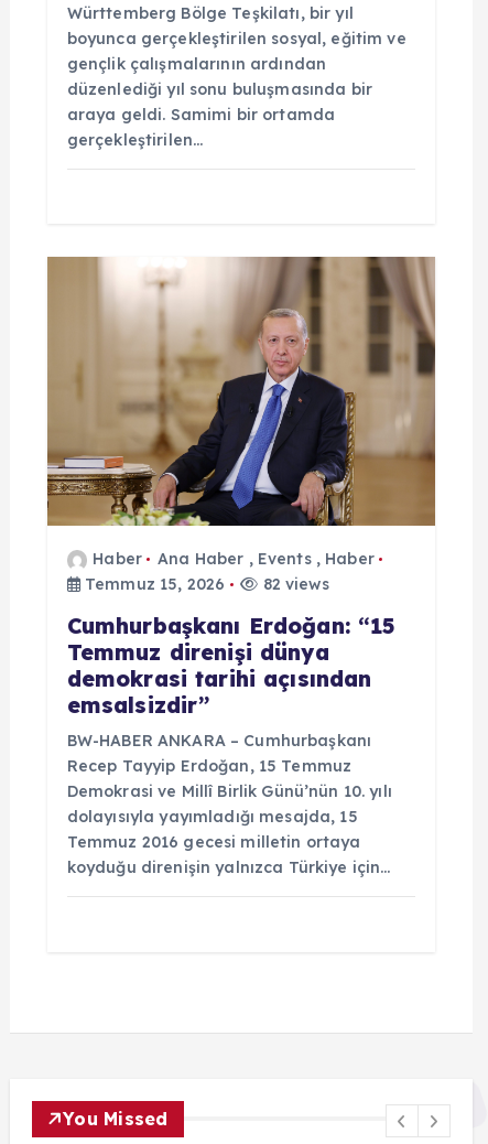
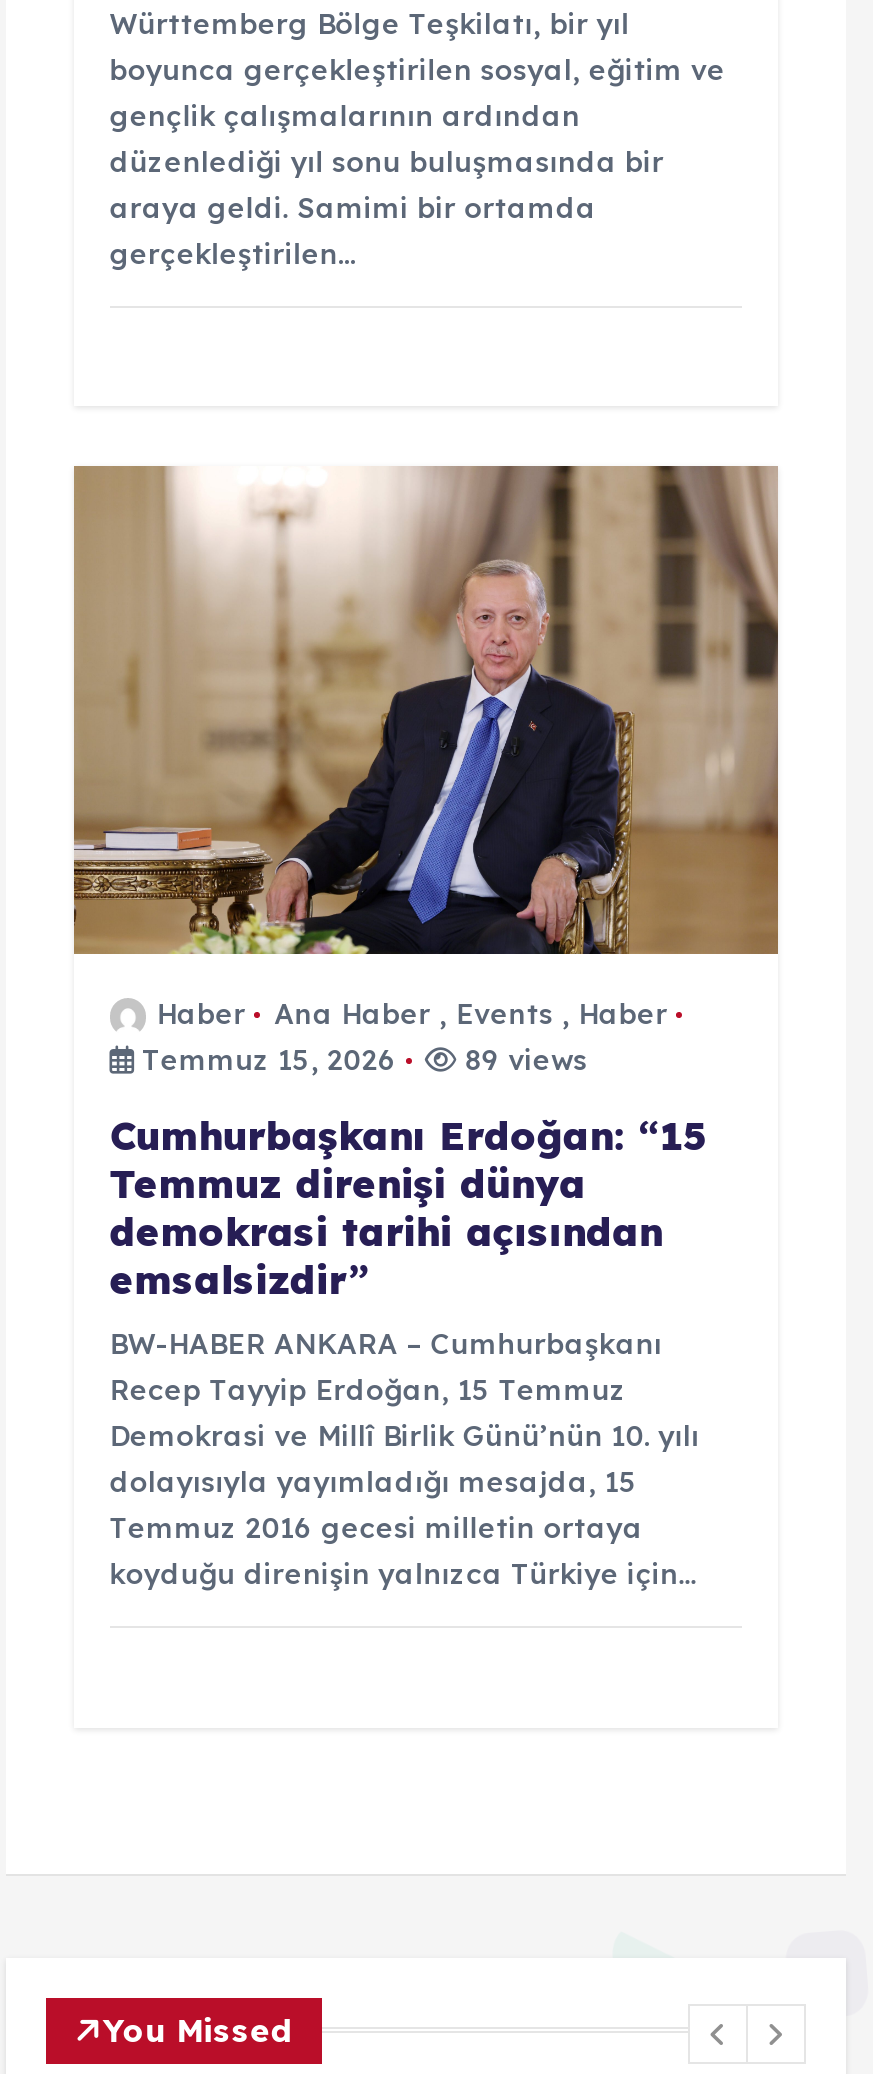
- Temmuz 15, 2026 82 views
+ Temmuz 15, 2026 89 views
